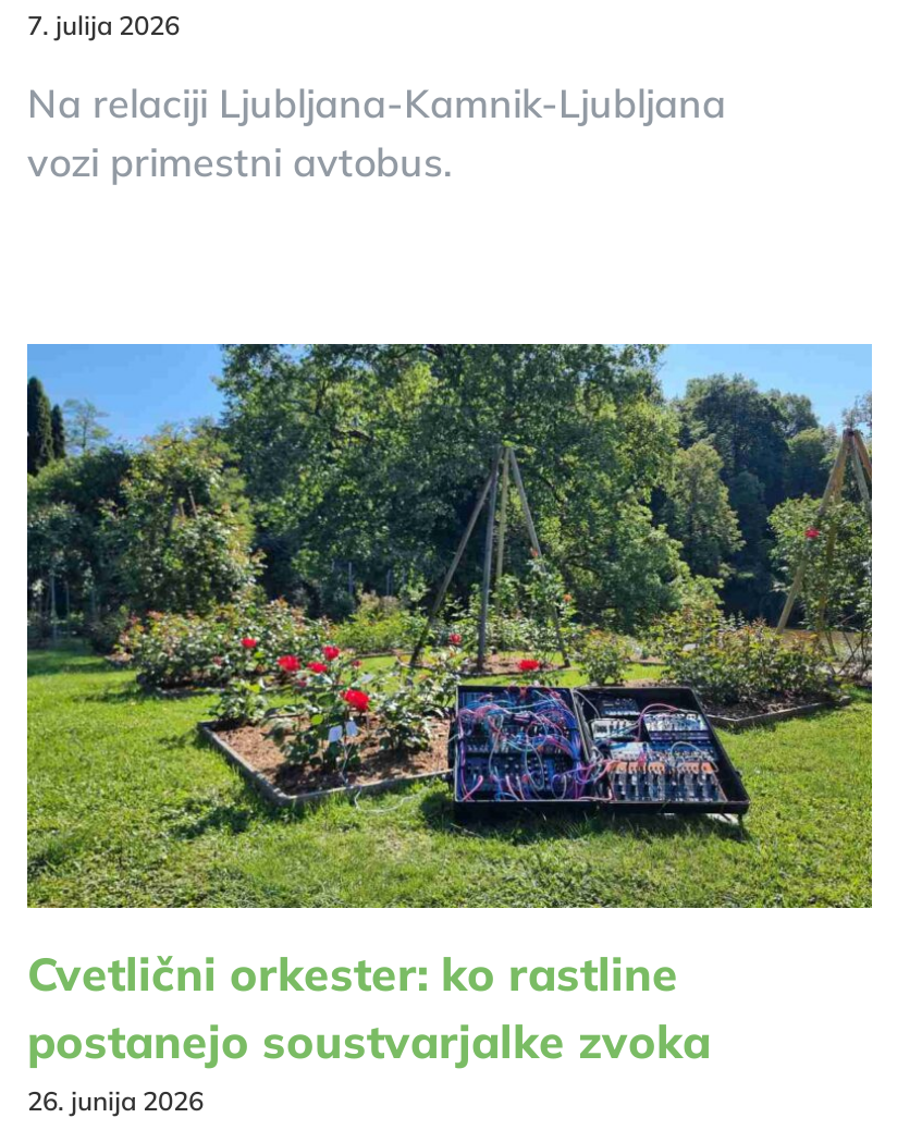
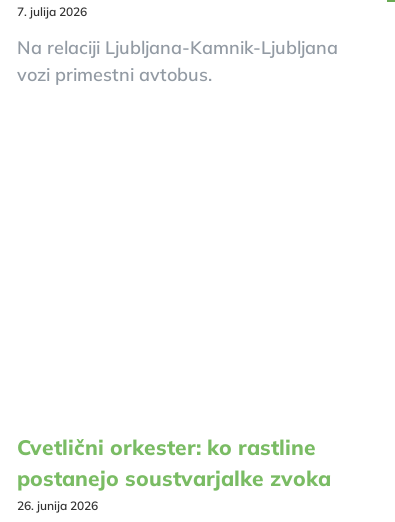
- [image]
